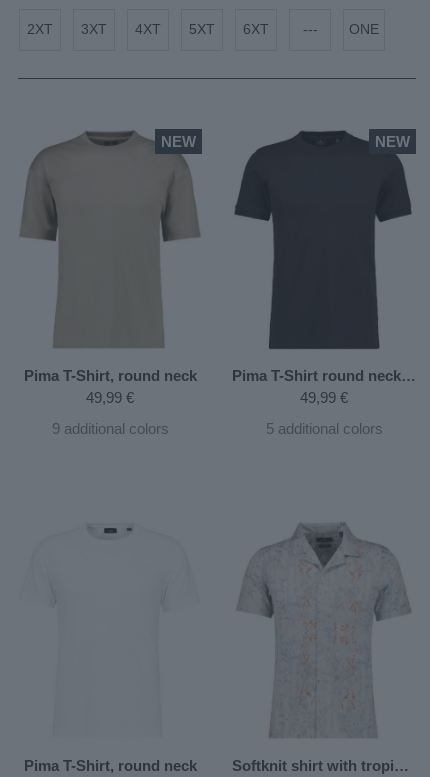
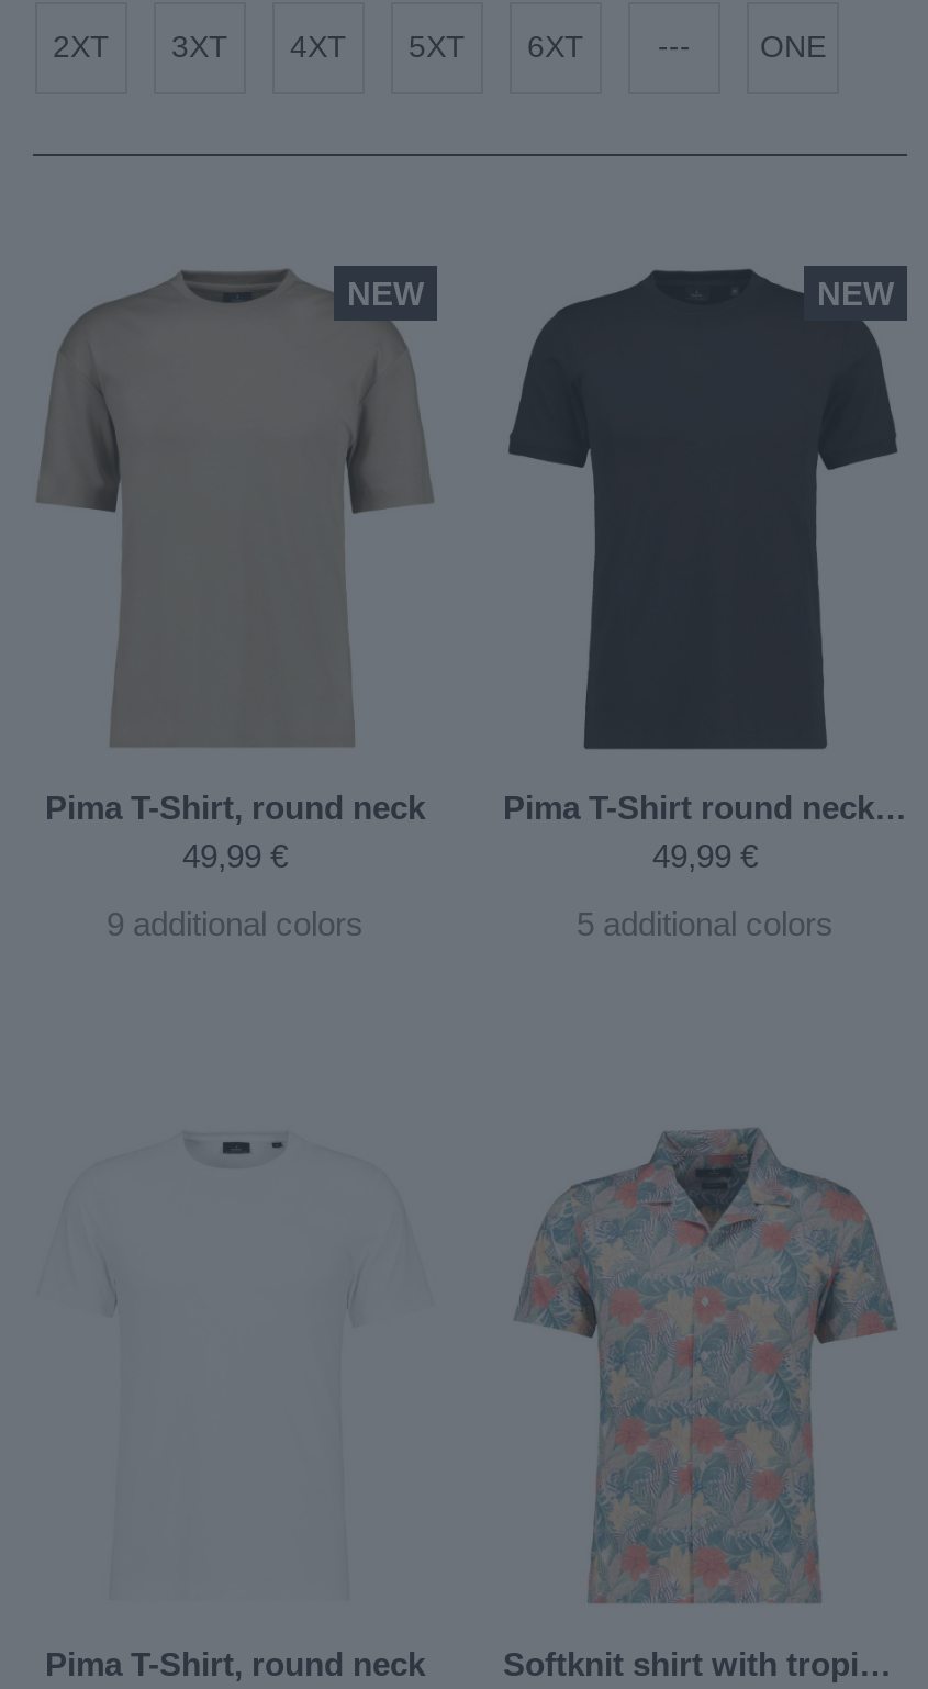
+ [image]
